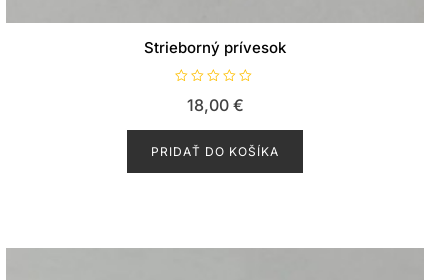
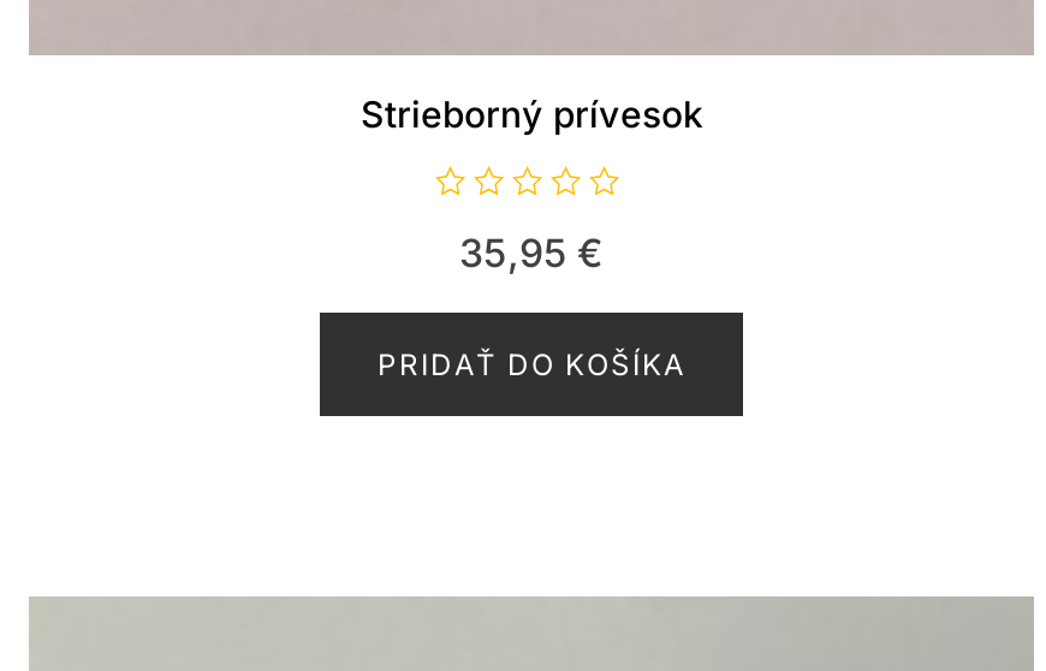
- 18,00 €
+ 35,95 €
